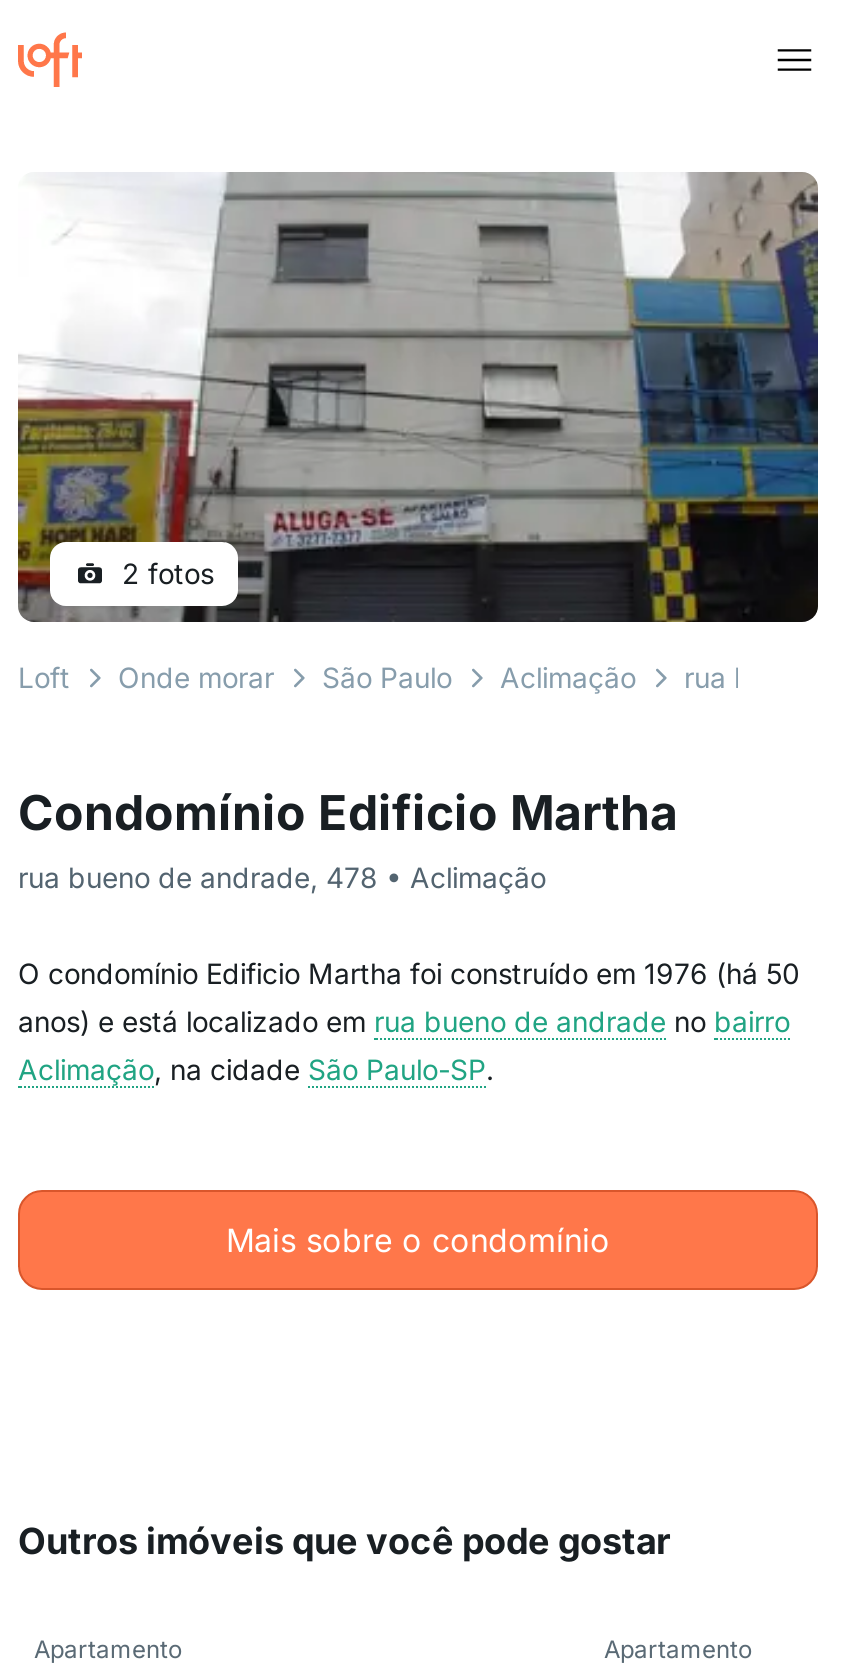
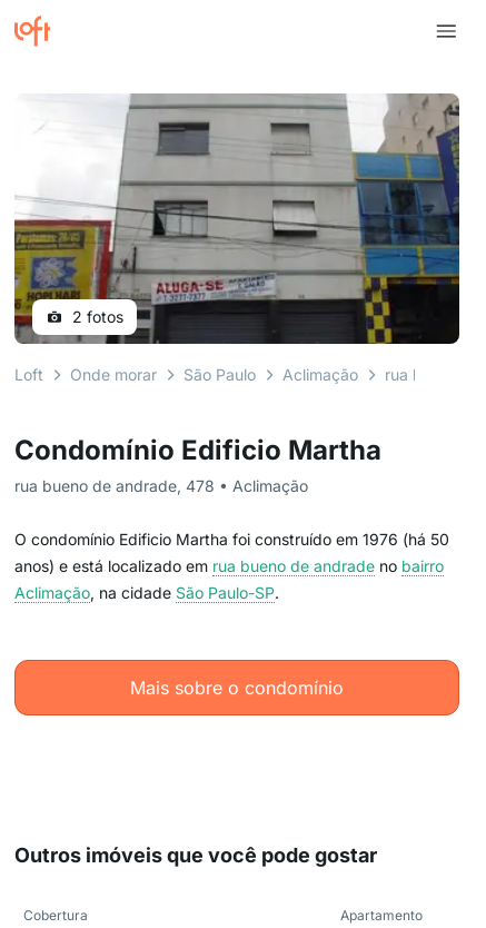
- Apartamento
+ Cobertura
